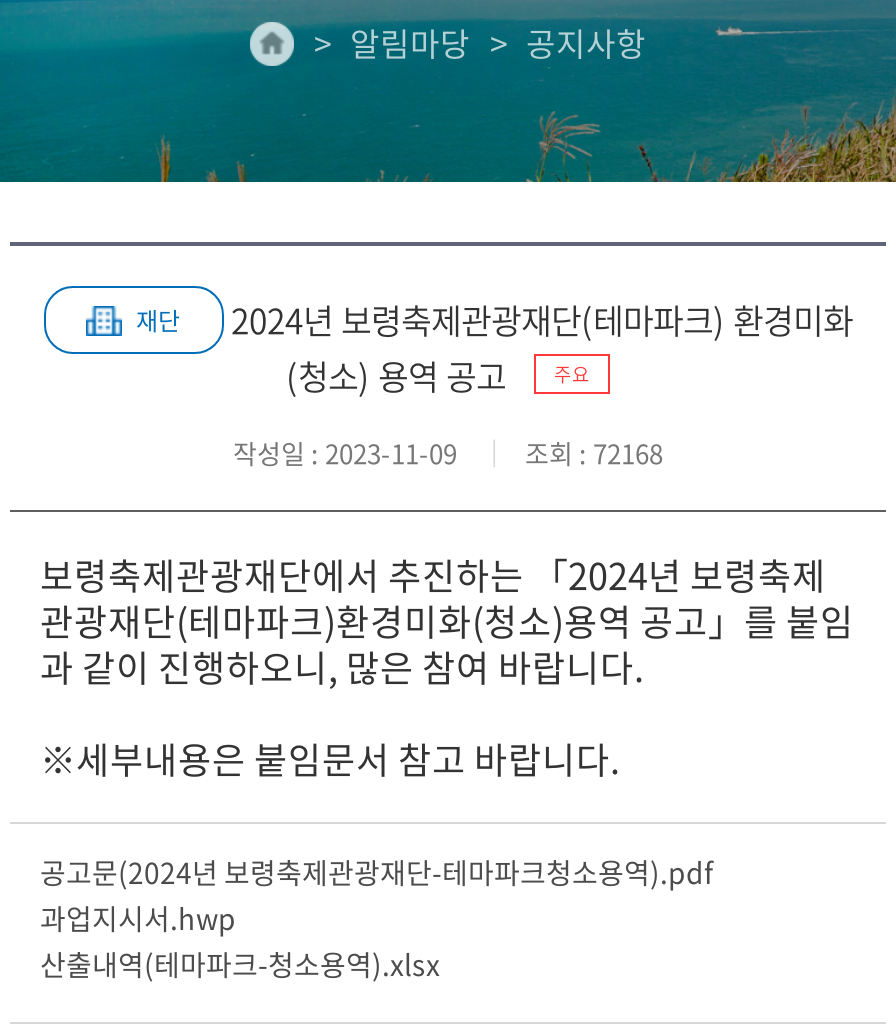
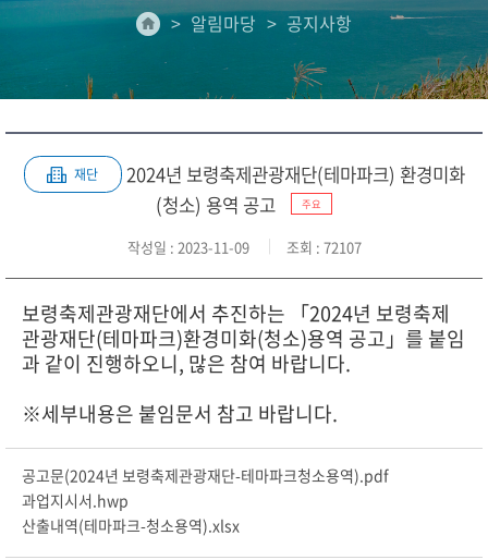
- 작성일: 2023-11-09 조회: 72168
+ 작성일: 2023-11-09 조회: 72107
